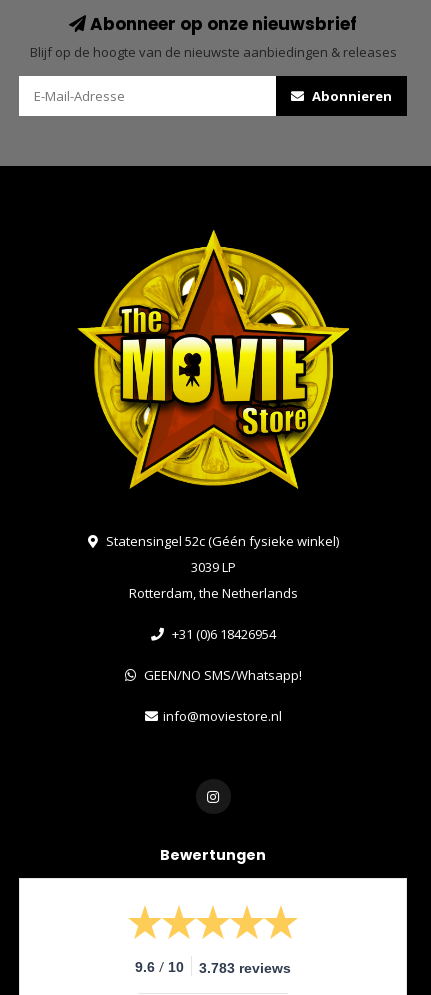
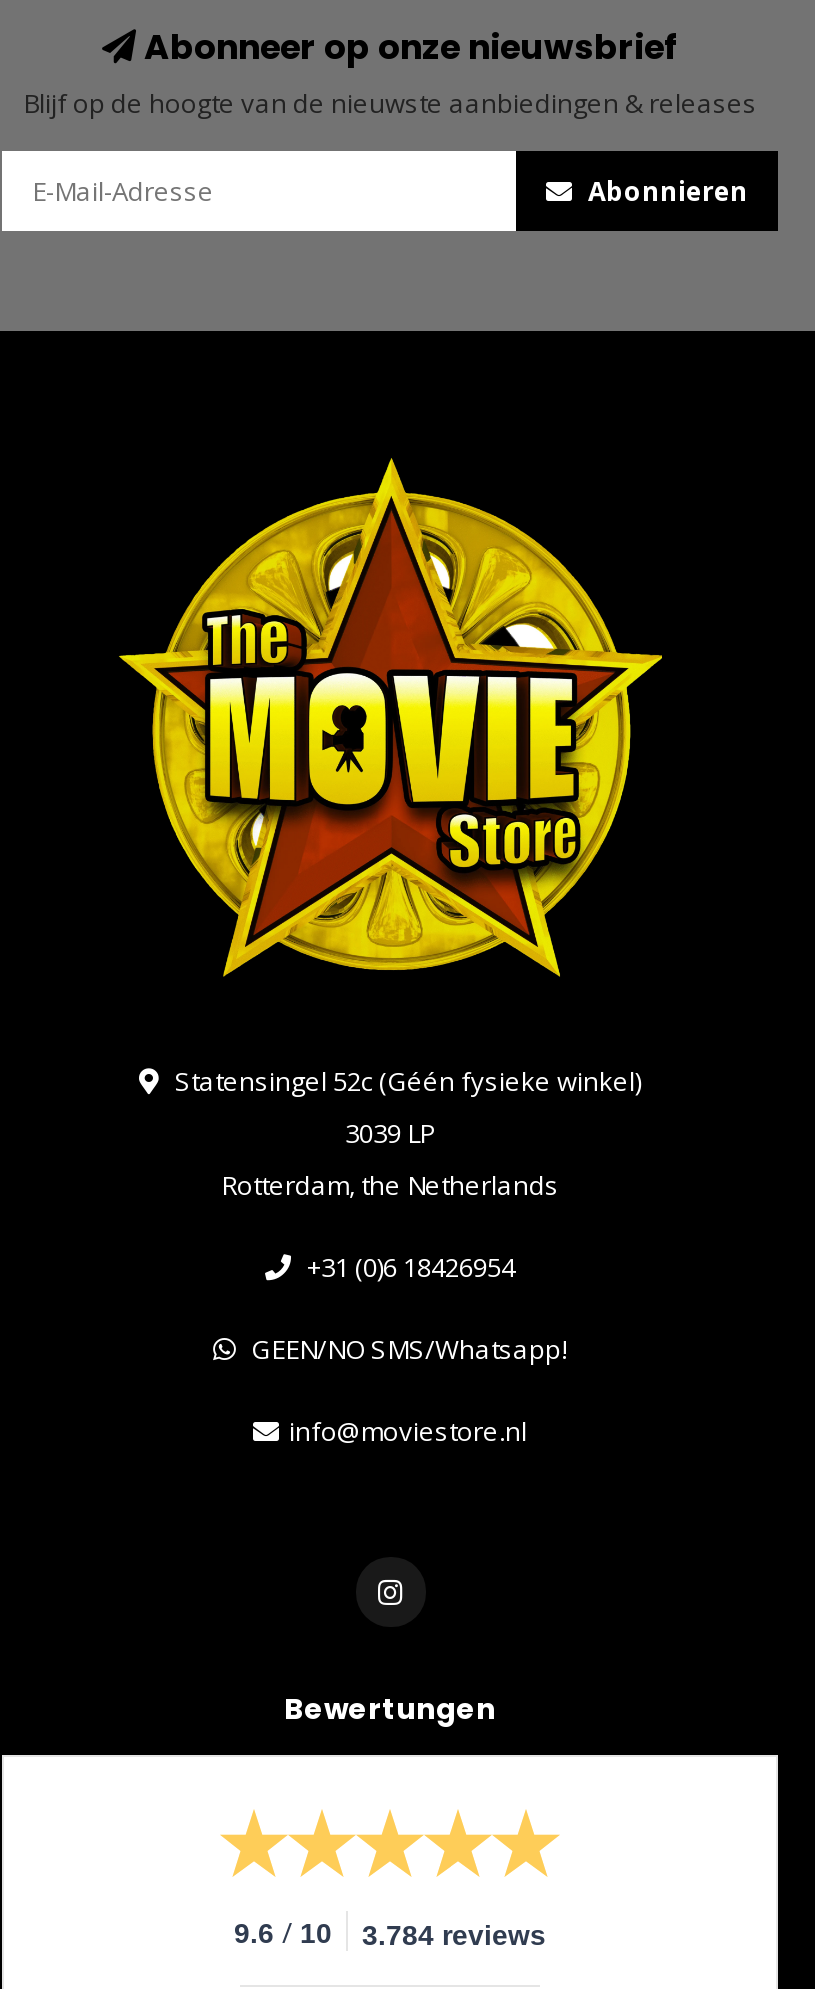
- 9.6 / 10 3.783 reviews
+ 9.6 / 10 3.784 reviews
